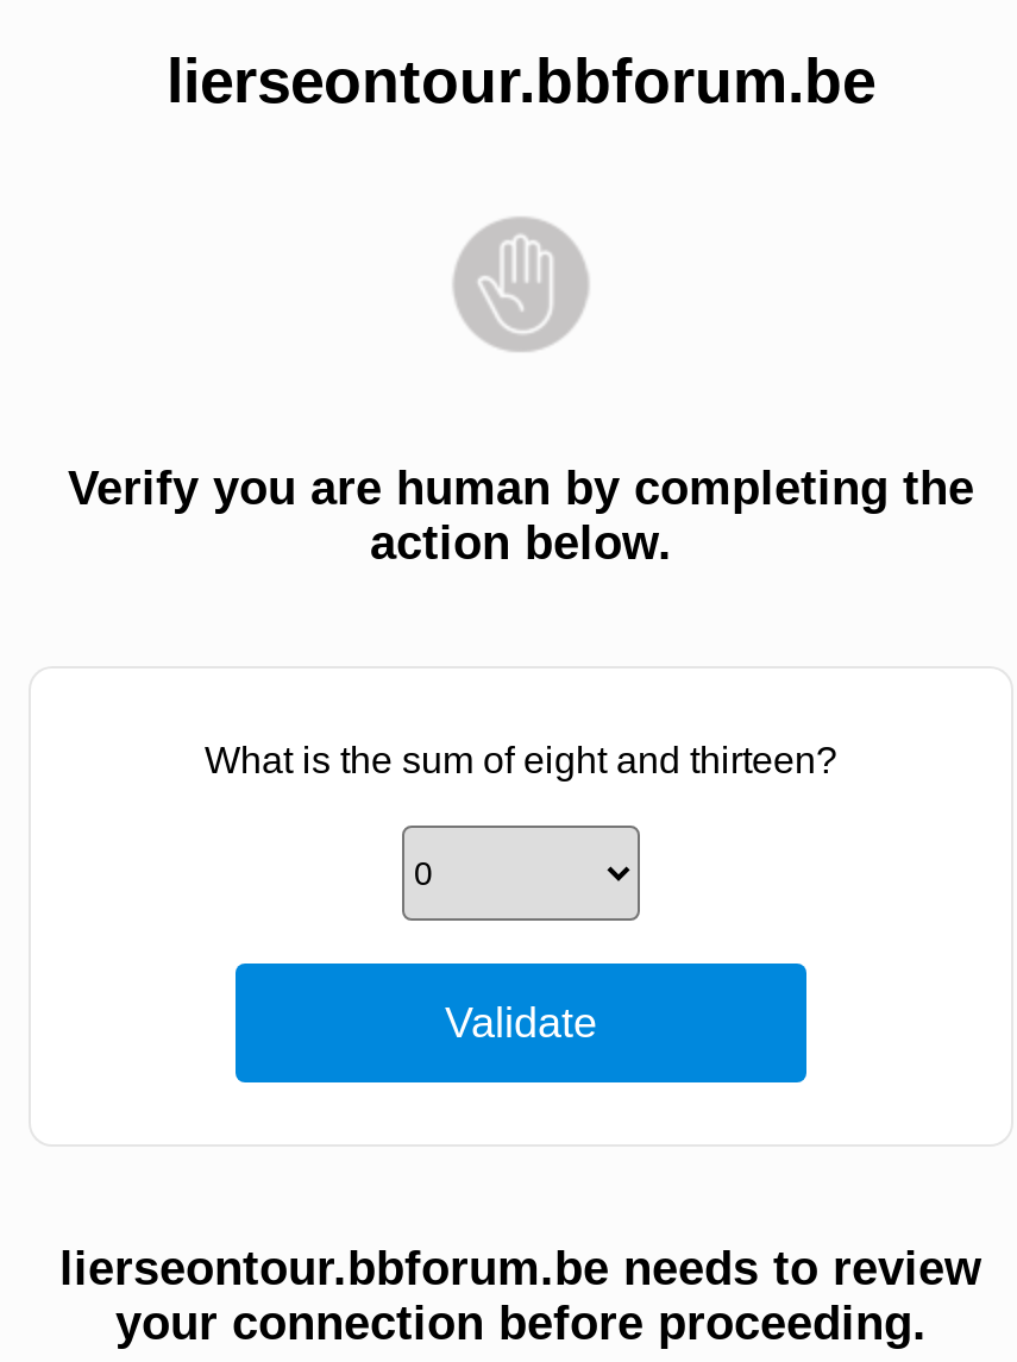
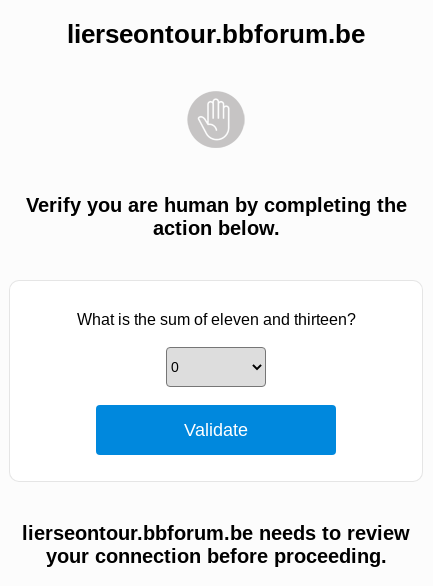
- What is the sum of eight and thirteen?
+ What is the sum of eleven and thirteen?
